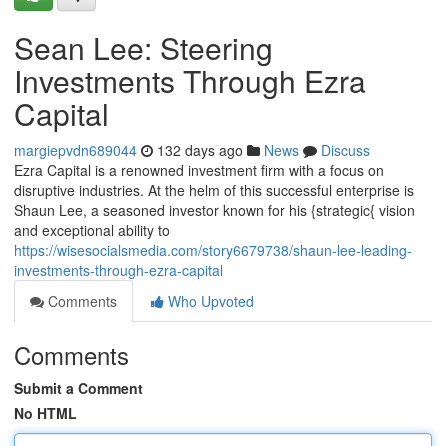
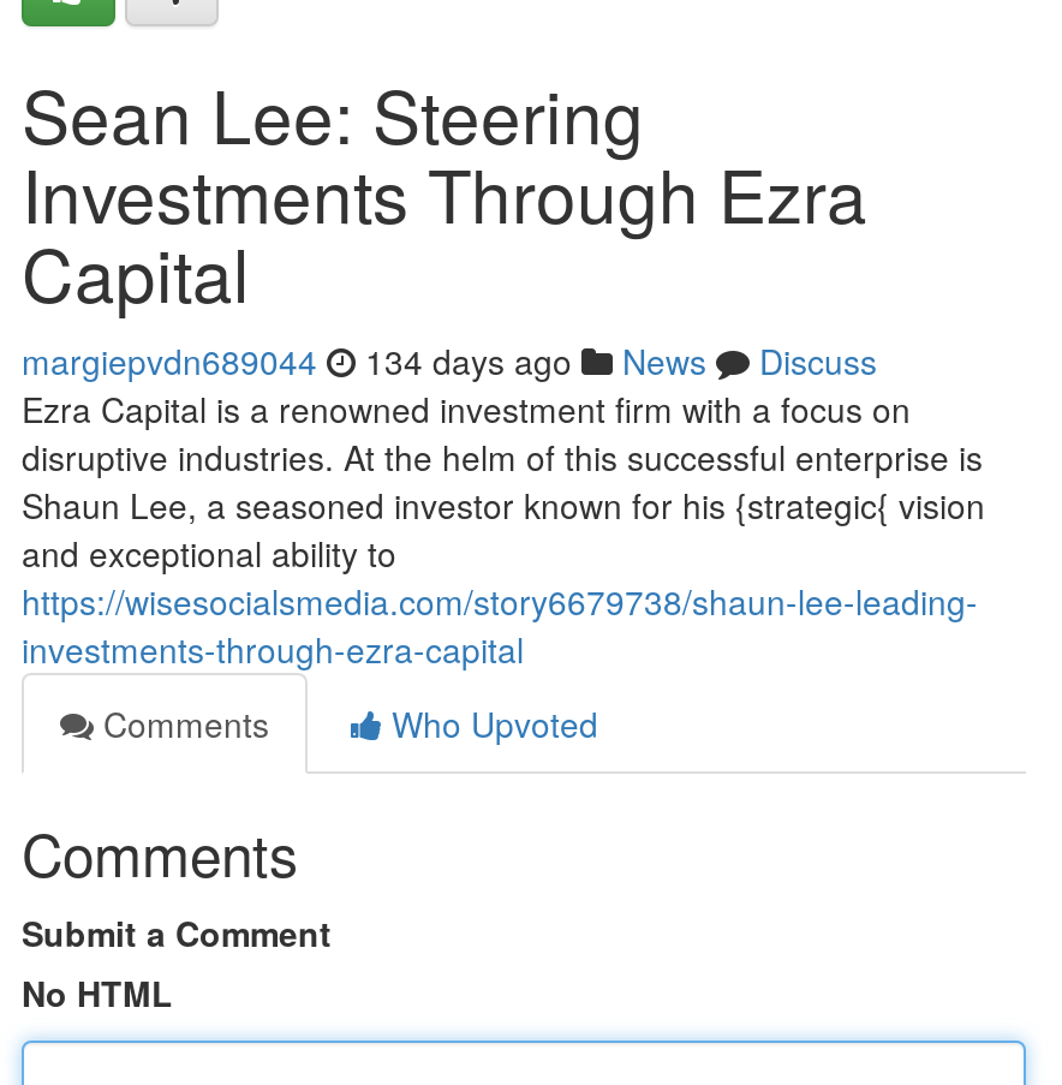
- margiepvdn689044 132 days ago News Discuss
+ margiepvdn689044 134 days ago News Discuss
